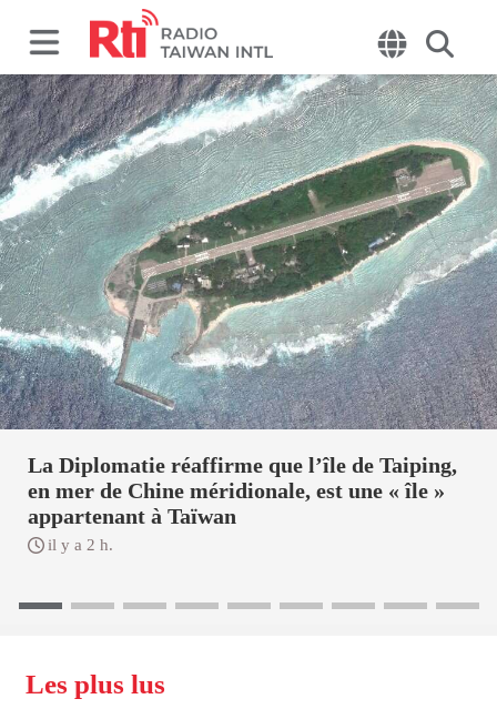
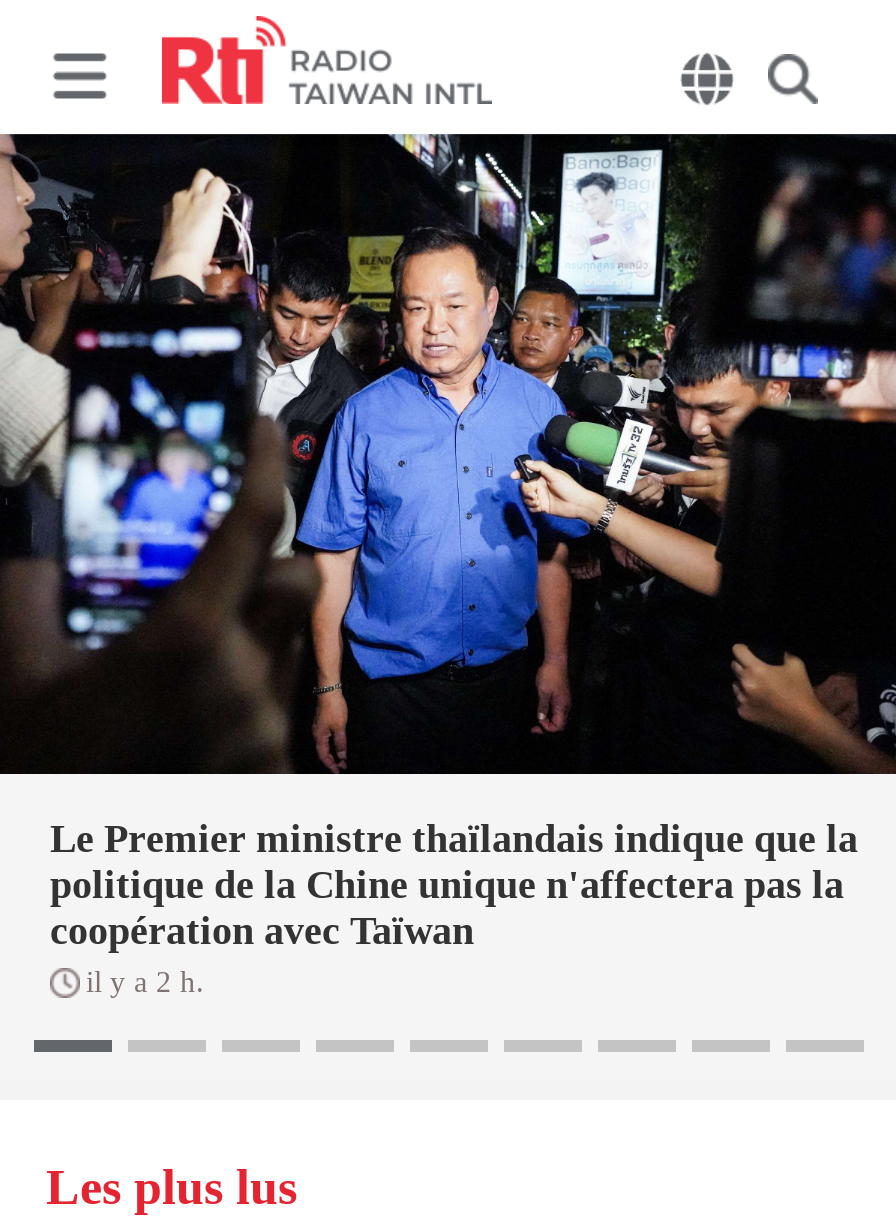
- [image]
- La Diplomatie réaffirme que l’île de Taiping,
- en mer de Chine méridionale, est une « île »
- appartenant à Taïwan
+ [image]
+ Le Premier ministre thaïlandais indique que la
+ politique de la Chine unique n'affectera pas la
+ coopération avec Taïwan
